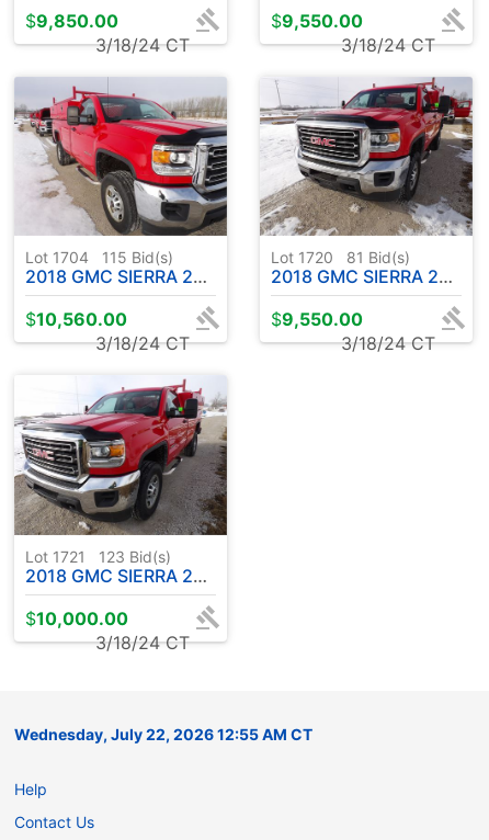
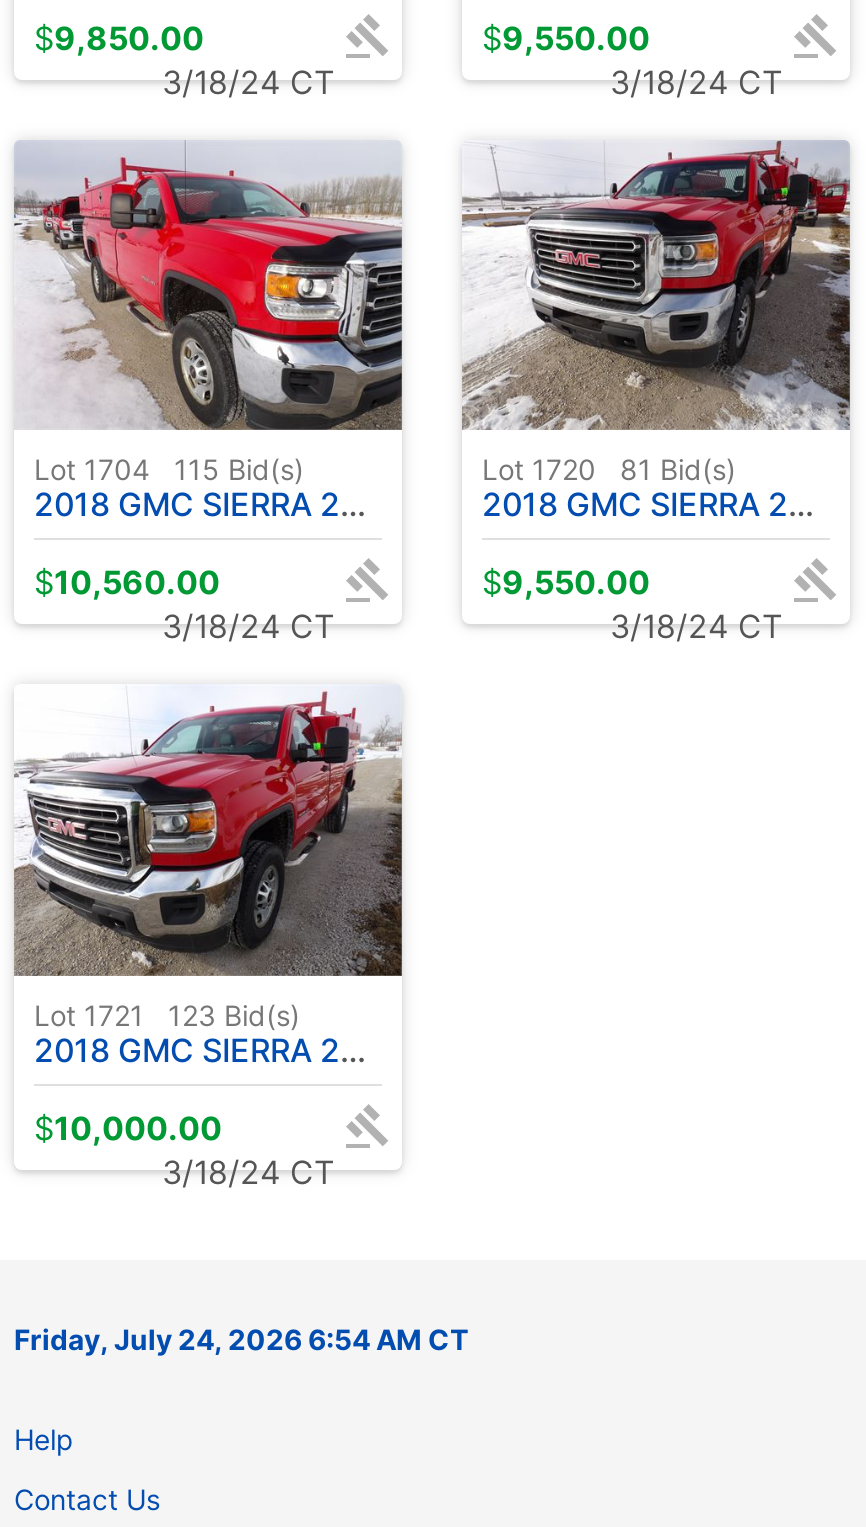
- Wednesday, July 22, 2026 12:55 AM CT
+ Friday, July 24, 2026 6:54 AM CT
